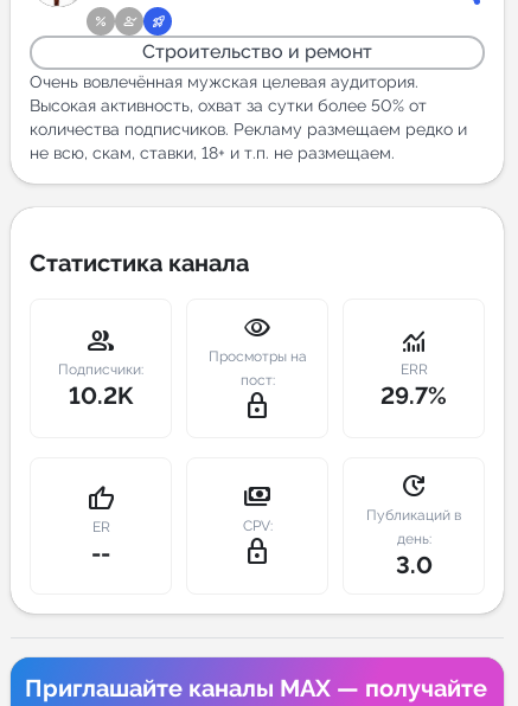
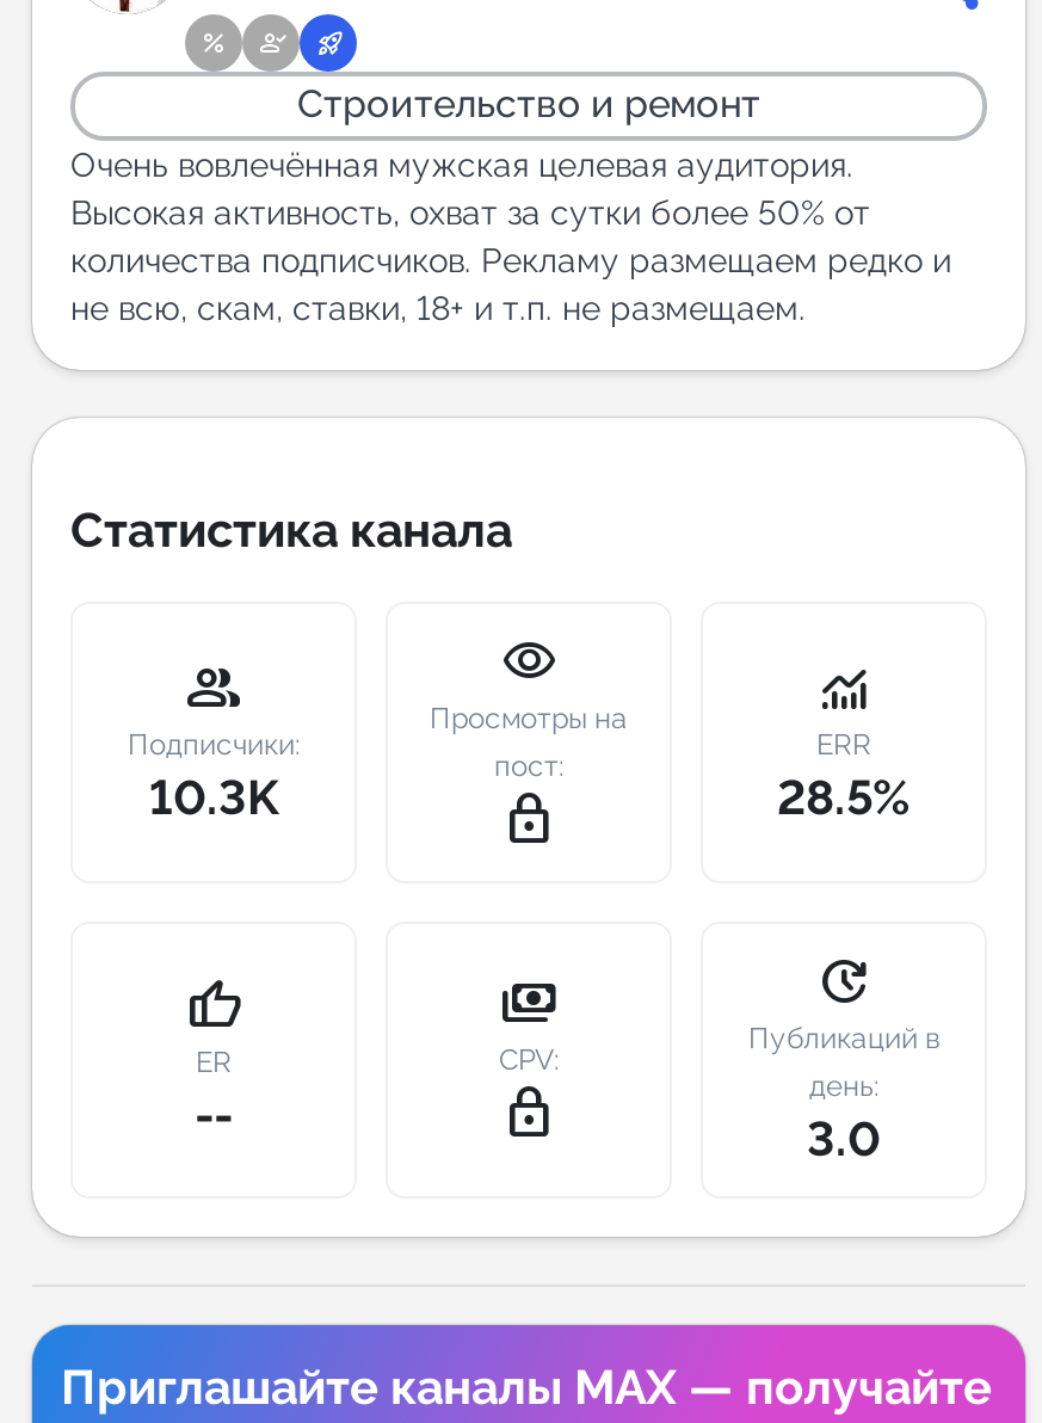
- 10.2K
+ 10.3K

- 29.7%
+ 28.5%
